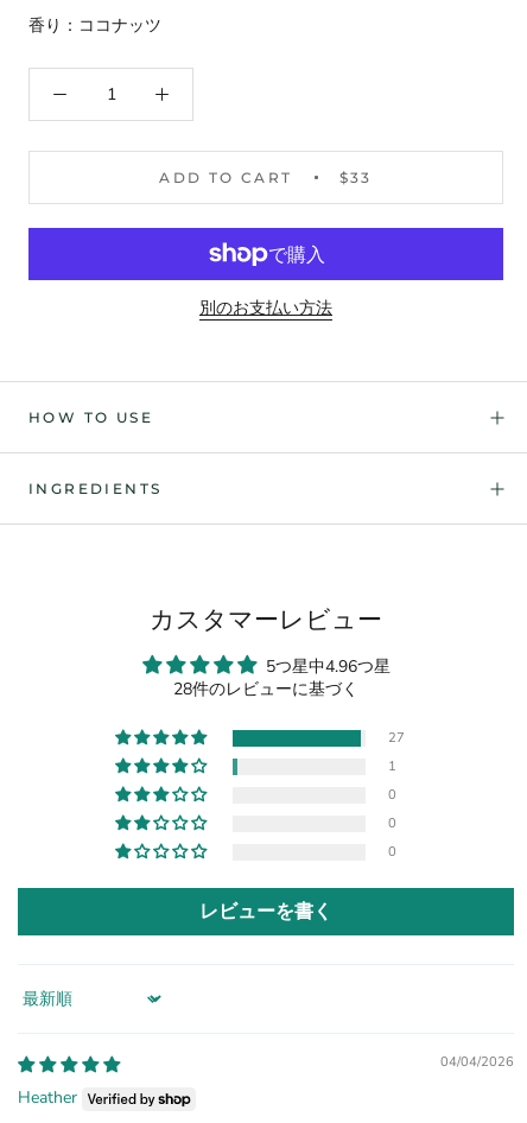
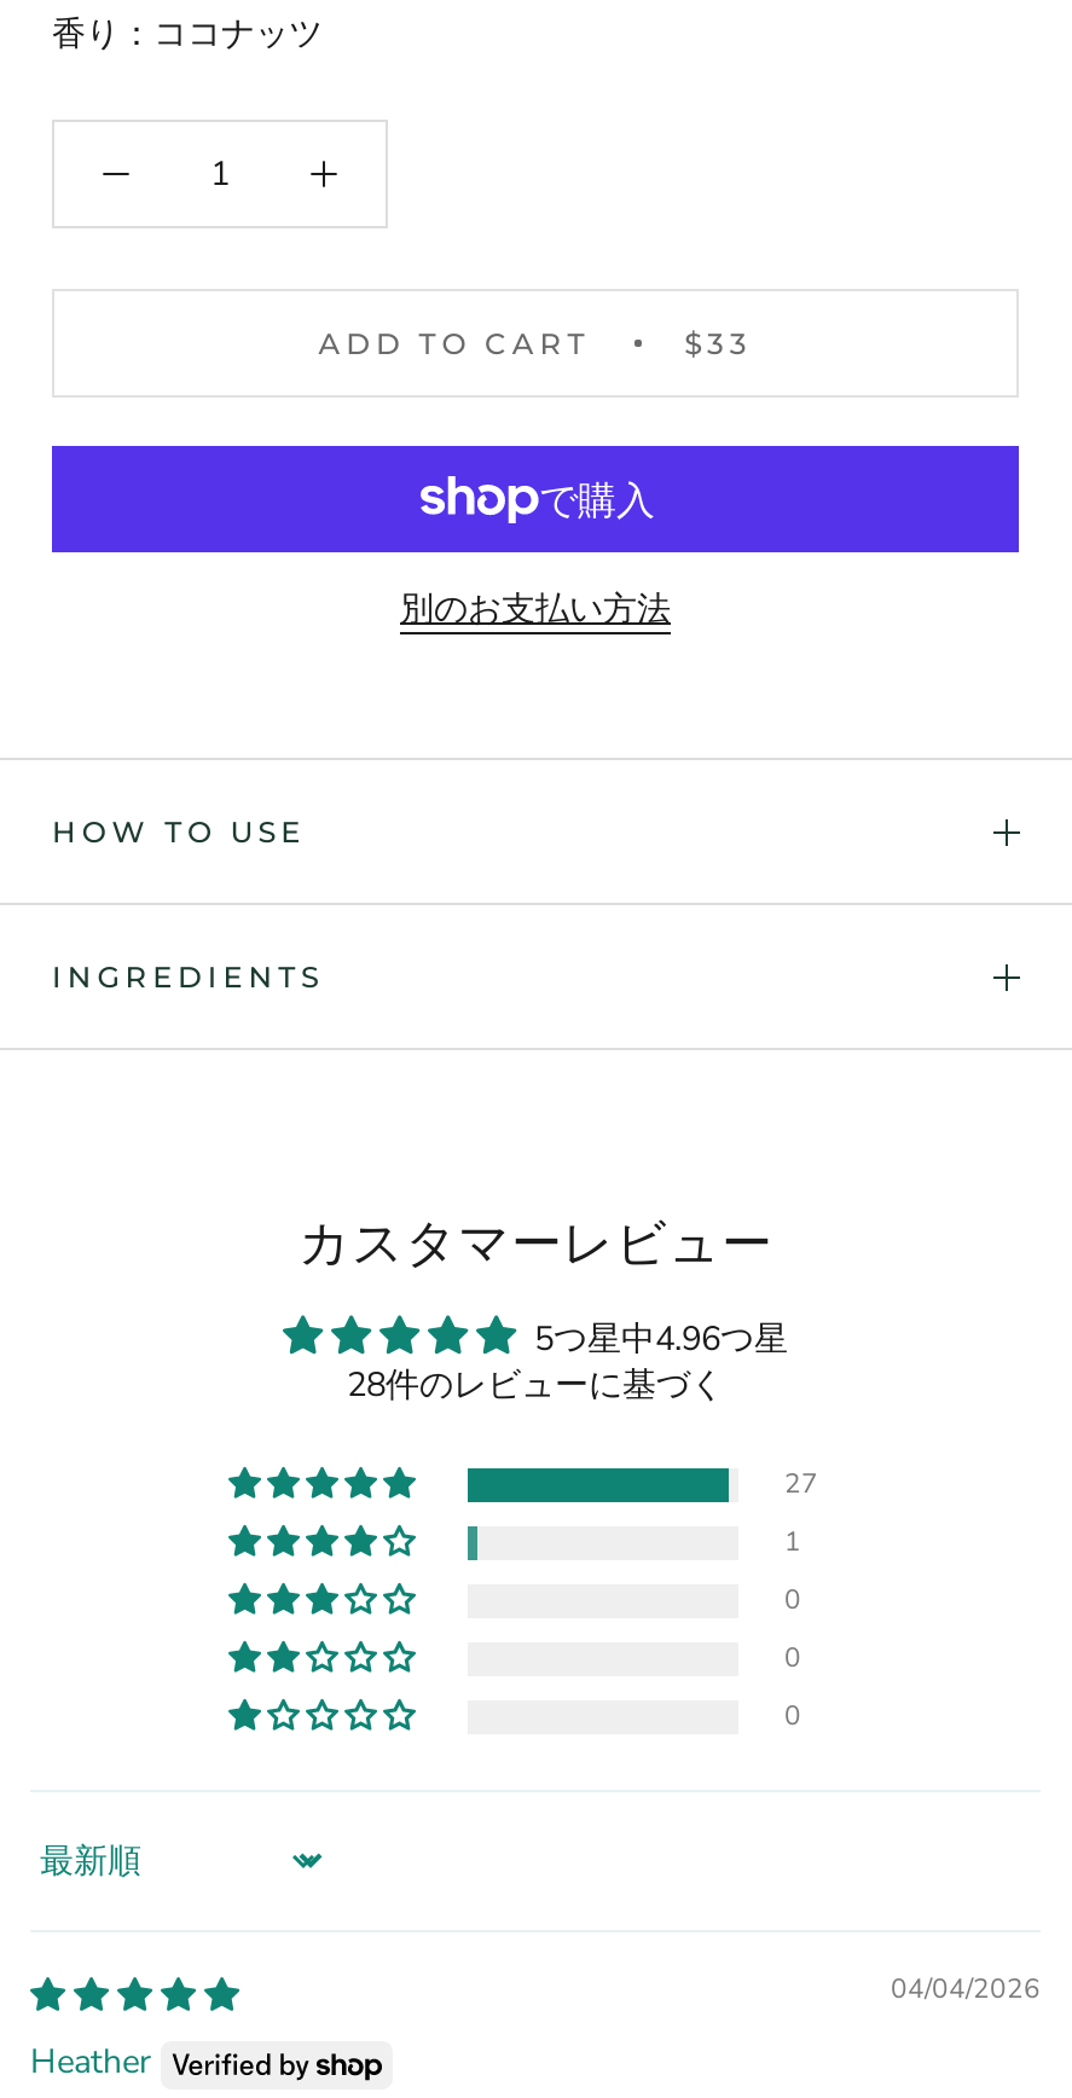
- レビューを書く
